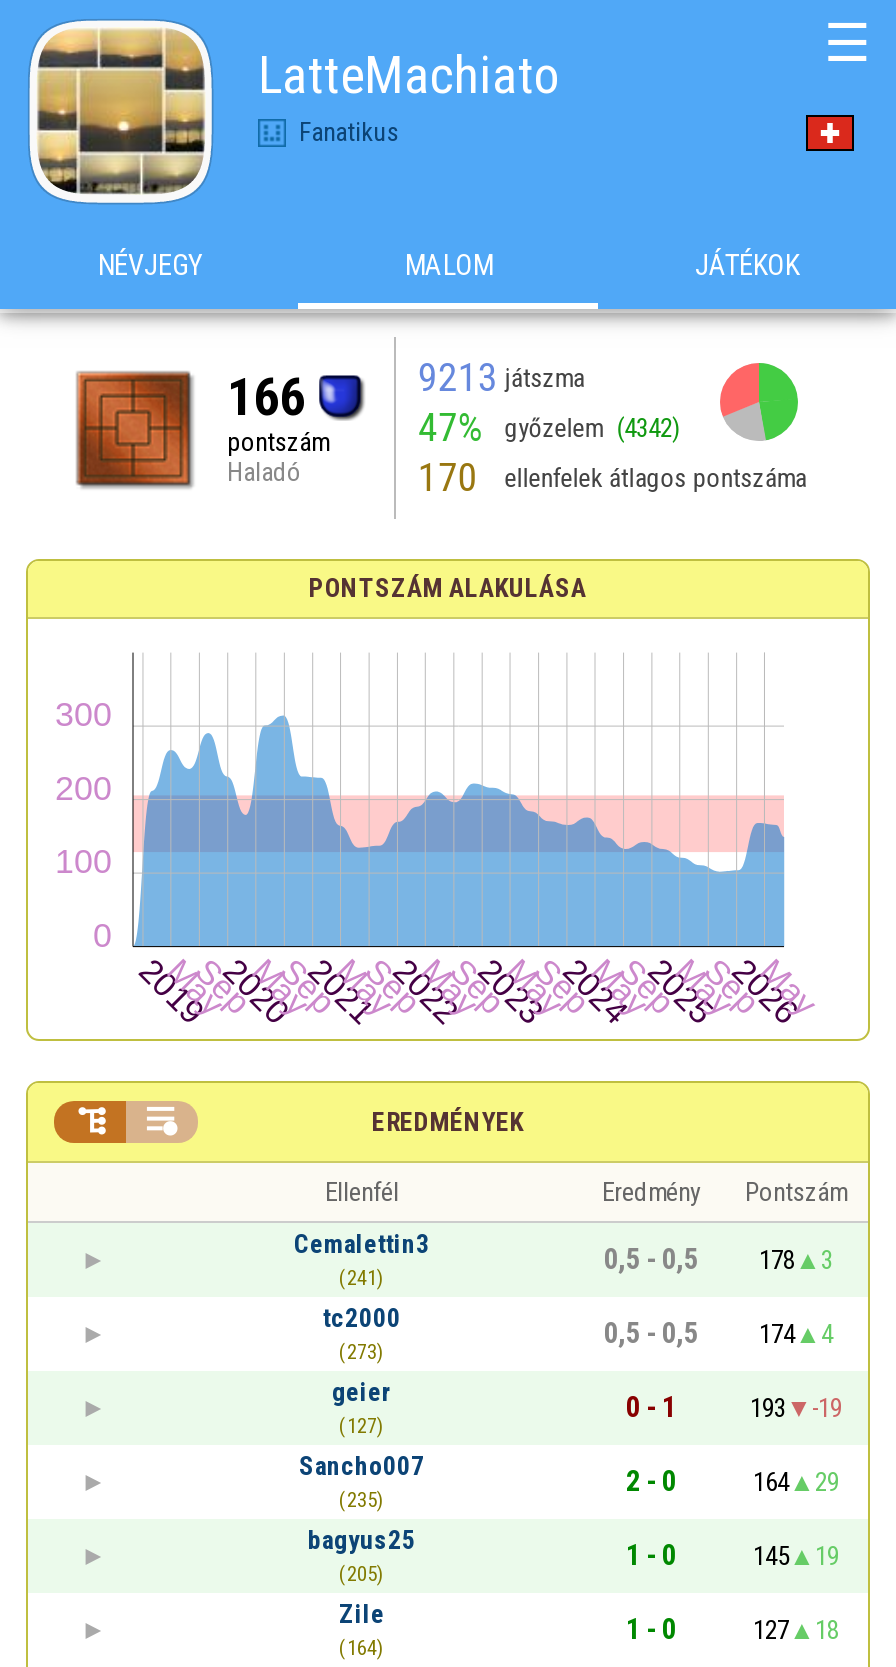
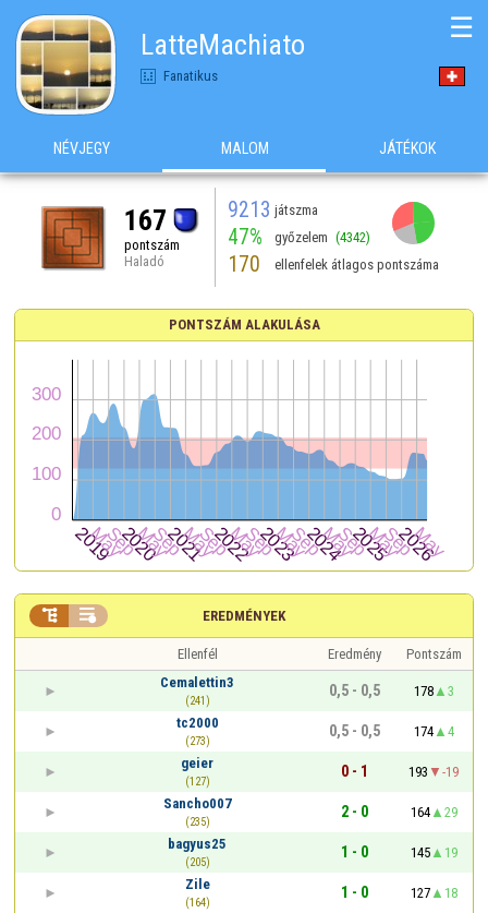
- 166
+ 167
